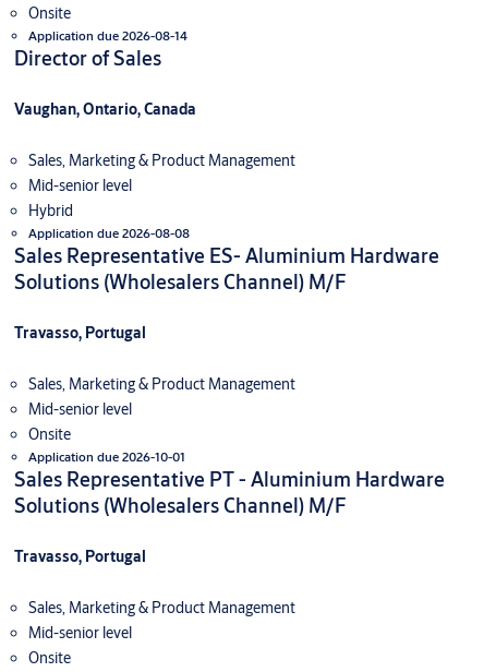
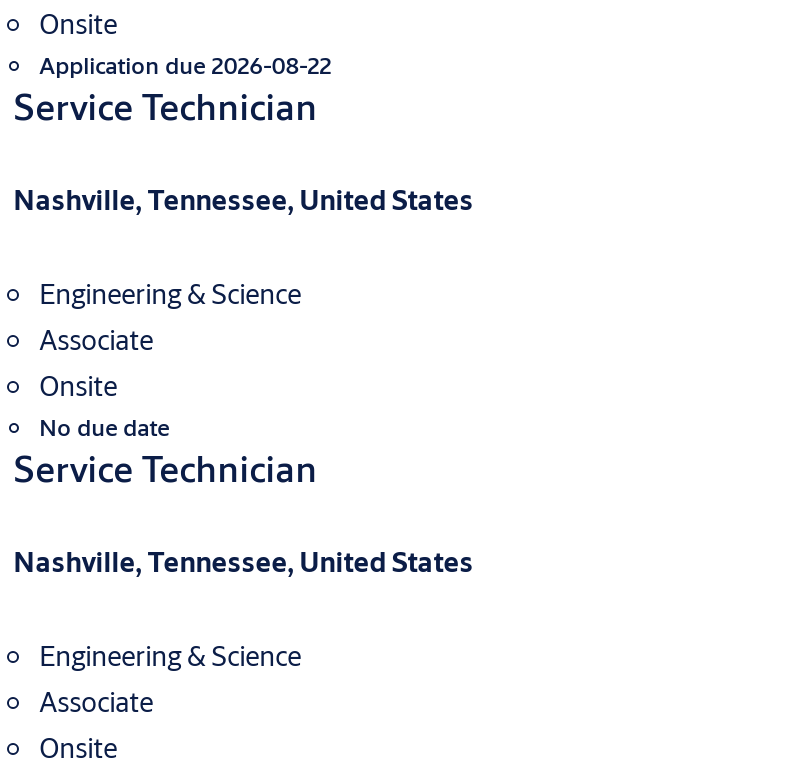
- Application due 2026-08-14
- Director of Sales
- Vaughan, Ontario, Canada
- Sales, Marketing & Product Management
- Mid-senior level
- Hybrid
- Application due 2026-08-08
- Sales Representative ES- Aluminium Hardware
- Solutions (Wholesalers Channel) M/F
- Travasso, Portugal
- Sales, Marketing & Product Management
- Mid-senior level
+ Application due 2026-08-22
+ Service Technician
+ Nashville, Tennessee, United States
+ Engineering & Science
+ Associate

- Application due 2026-10-01
- Sales Representative PT - Aluminium Hardware
- Solutions (Wholesalers Channel) M/F
+ No due date
+ Service Technician

- Travasso, Portugal
+ Nashville, Tennessee, United States

- Sales, Marketing & Product Management
- Mid-senior level
+ Engineering & Science
+ Associate
